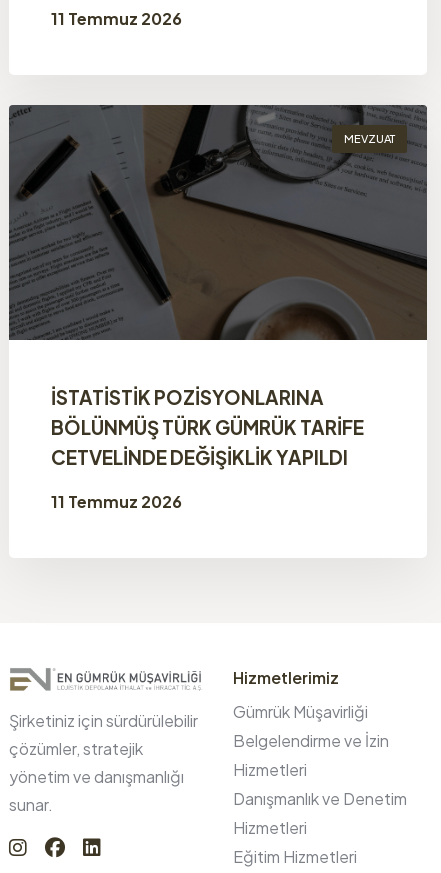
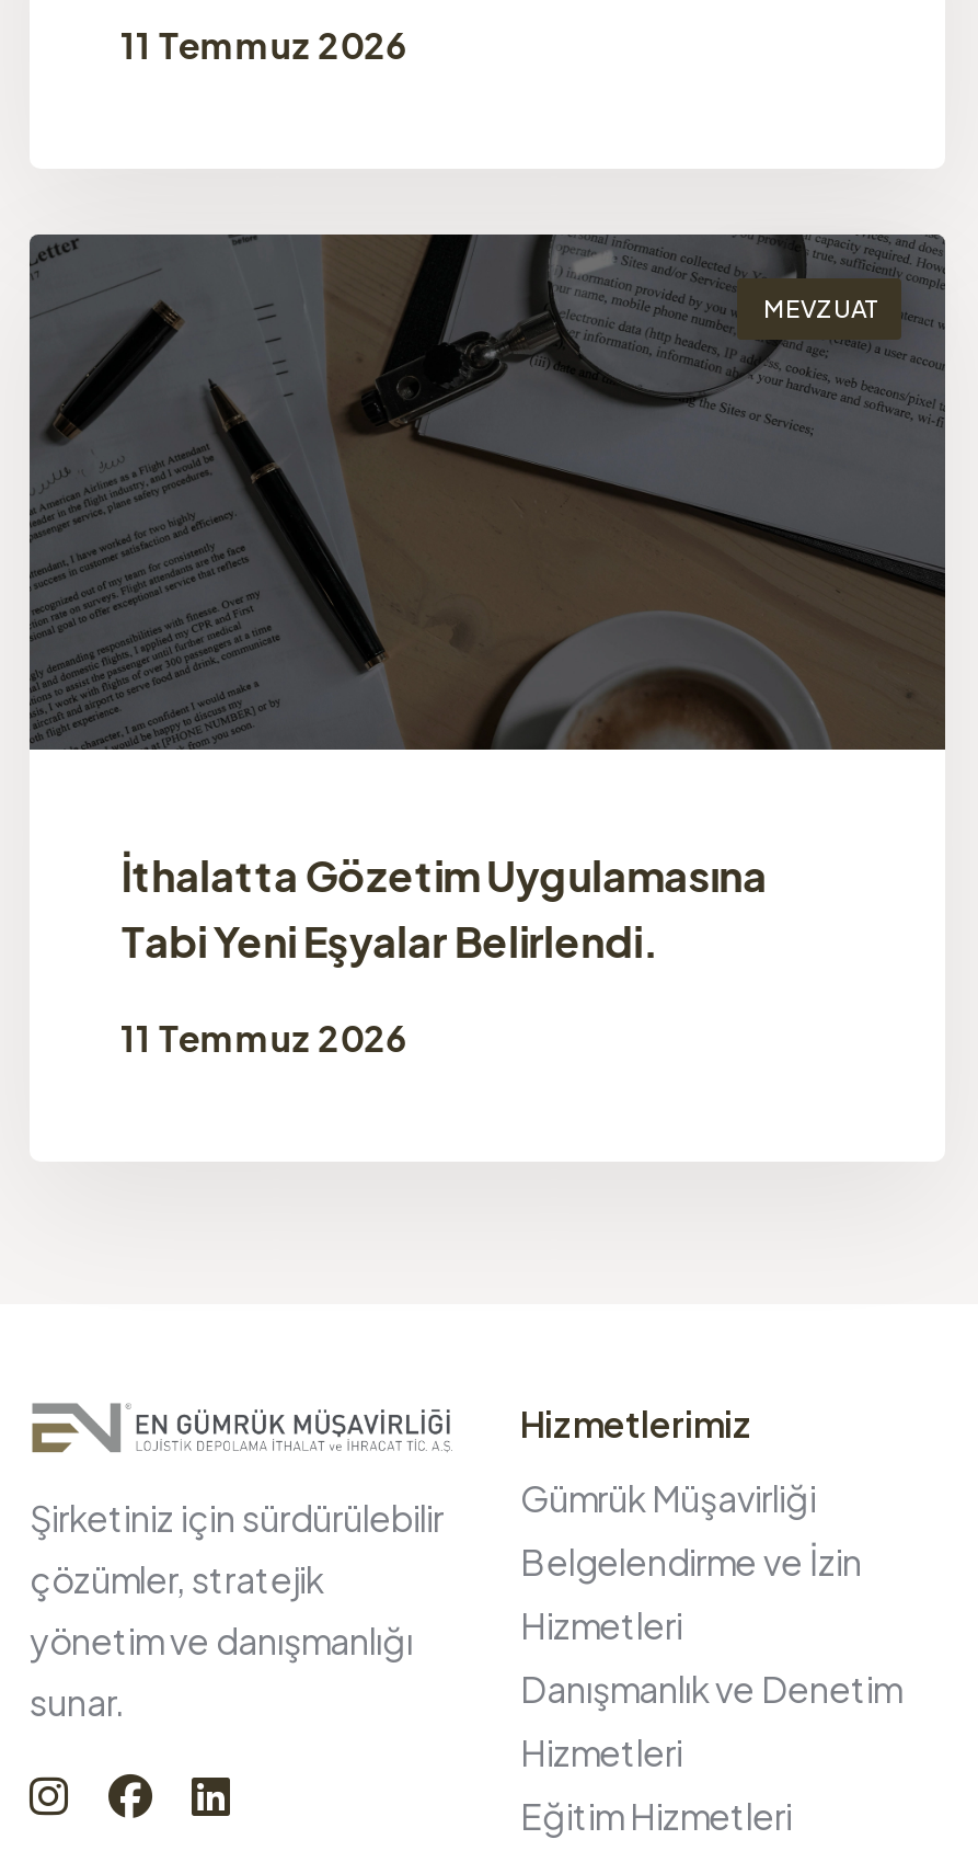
- İSTATİSTİK POZİSYONLARINA
- BÖLÜNMÜŞ TÜRK GÜMRÜK TARİFE
- CETVELİNDE DEĞİŞİKLİK YAPILDI
+ İthalatta Gözetim Uygulamasına
+ Tabi Yeni Eşyalar Belirlendi.
